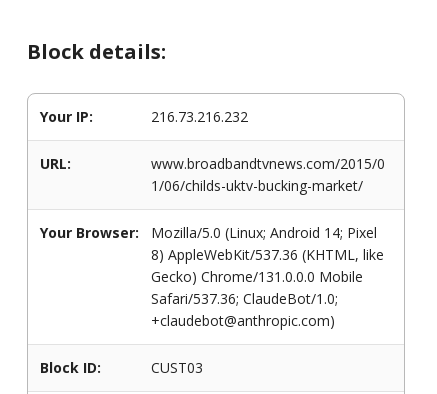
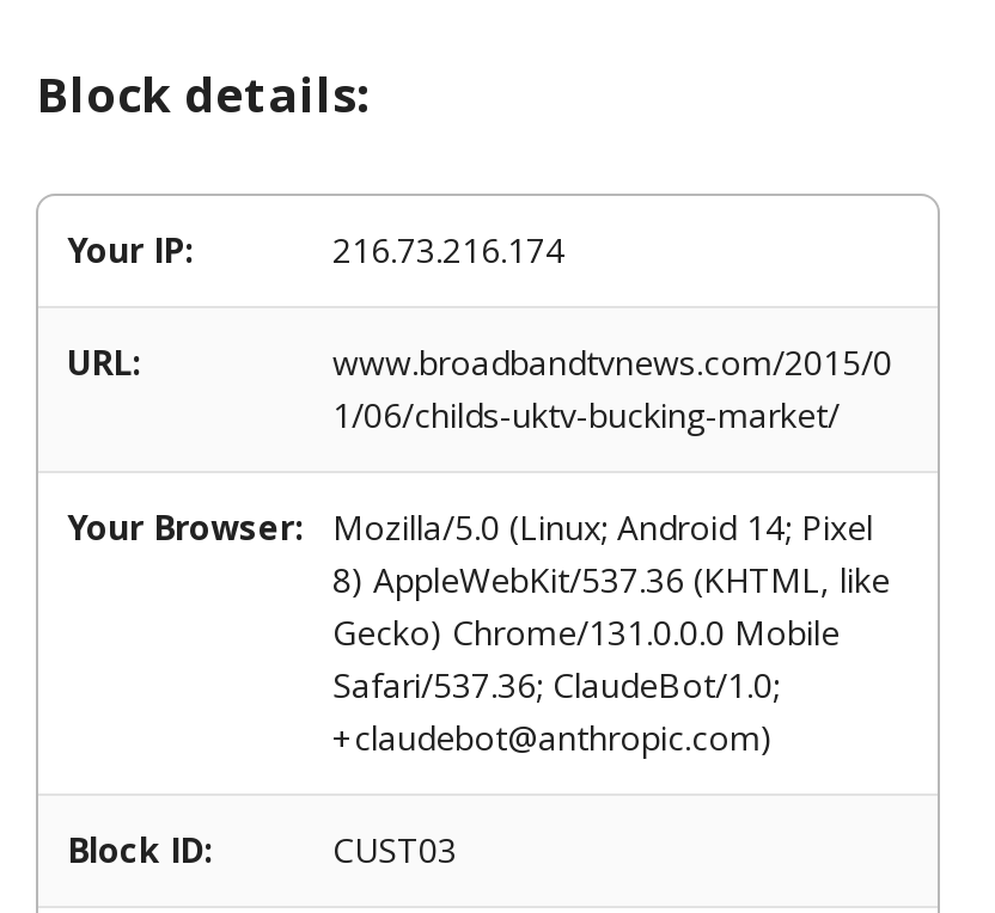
- 216.73.216.232
+ 216.73.216.174
